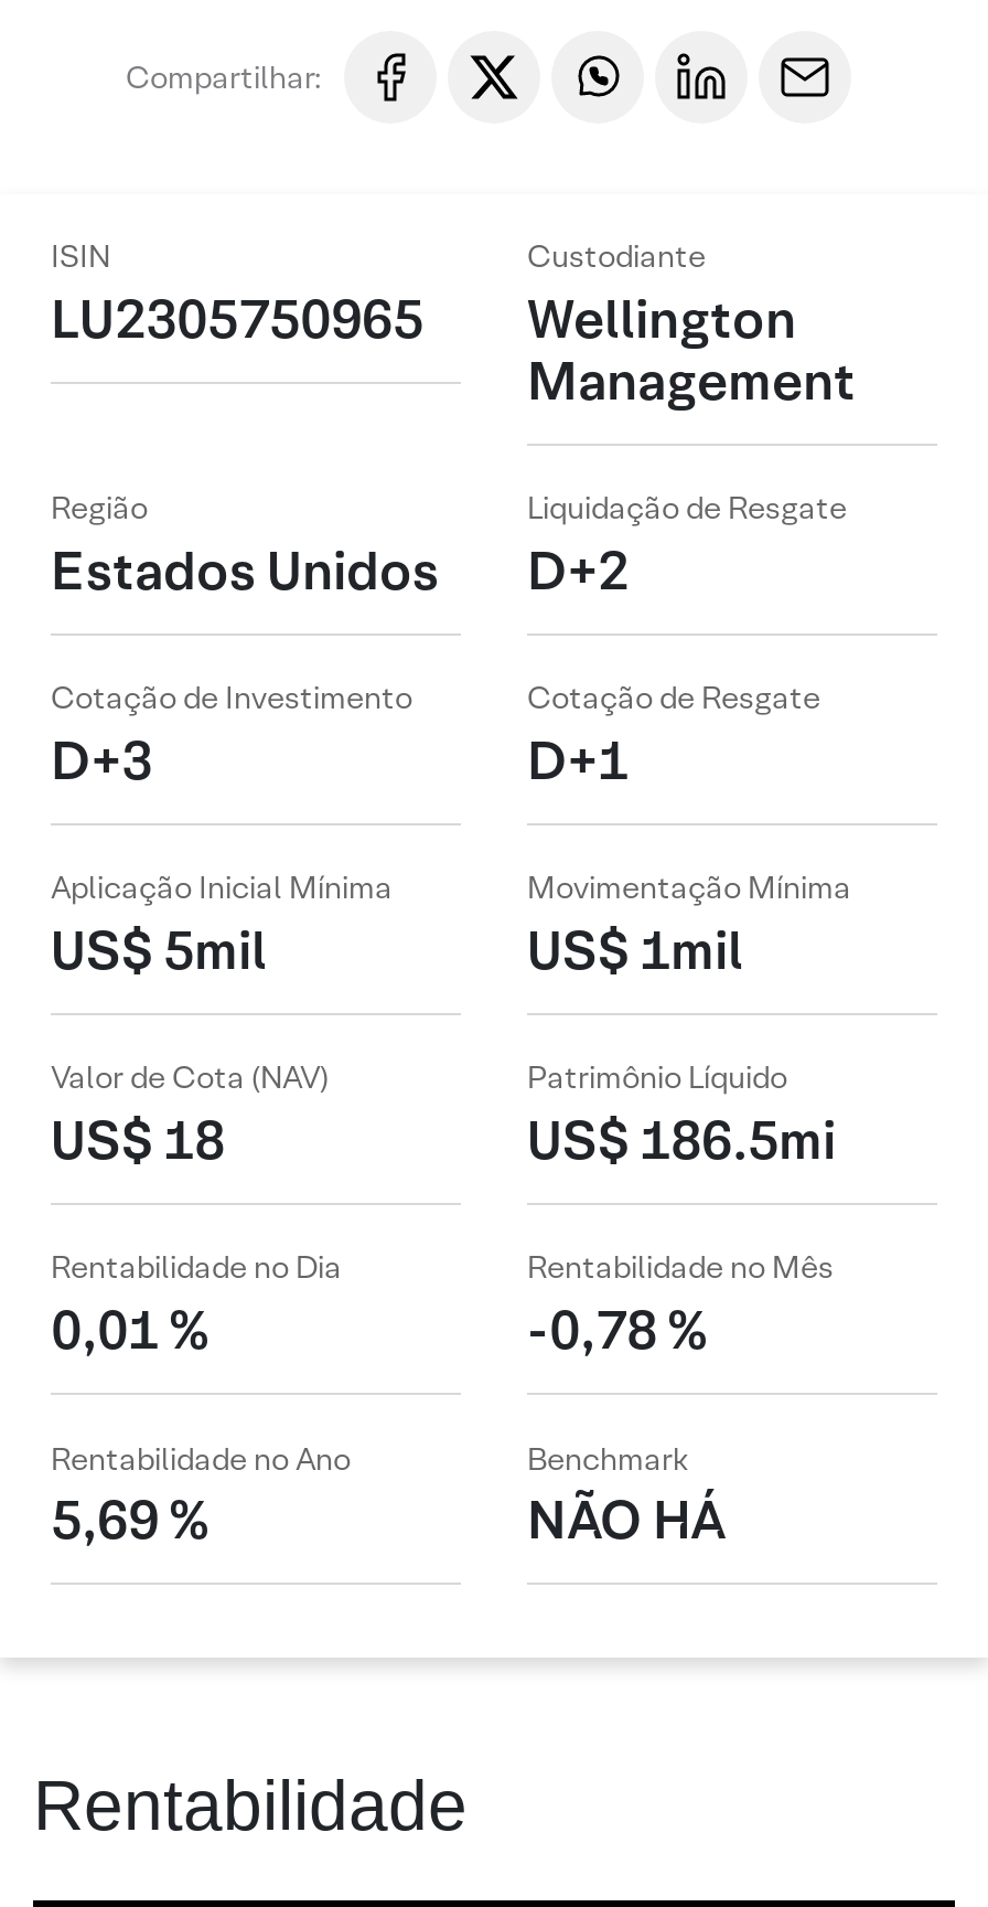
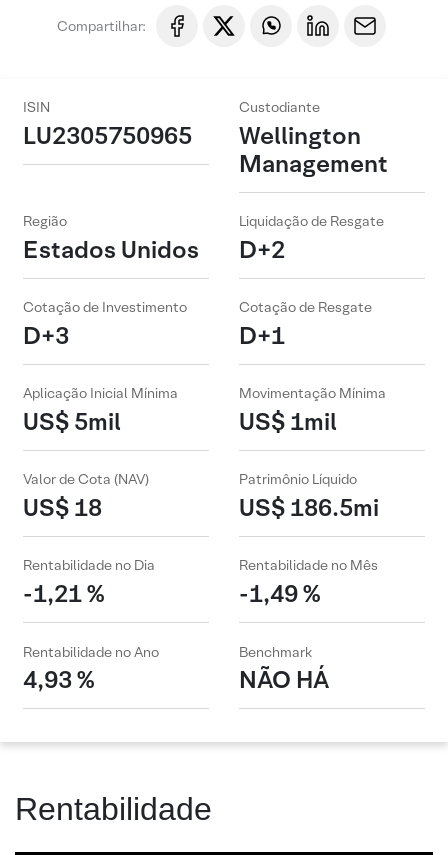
- 0,01 %
+ -1,21 %

- -0,78 %
+ -1,49 %

- 5,69 %
+ 4,93 %
